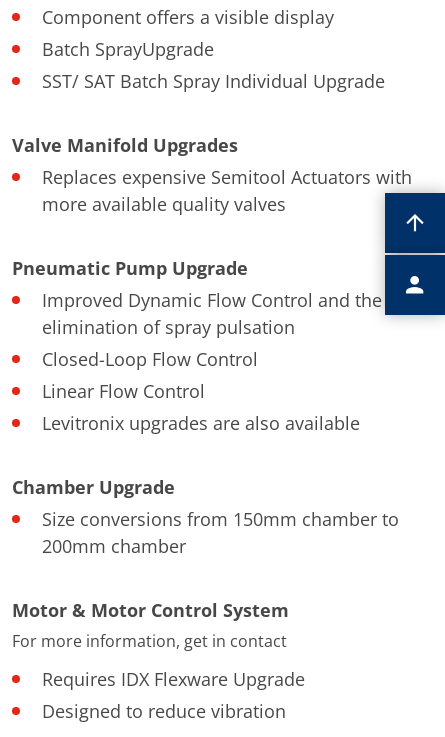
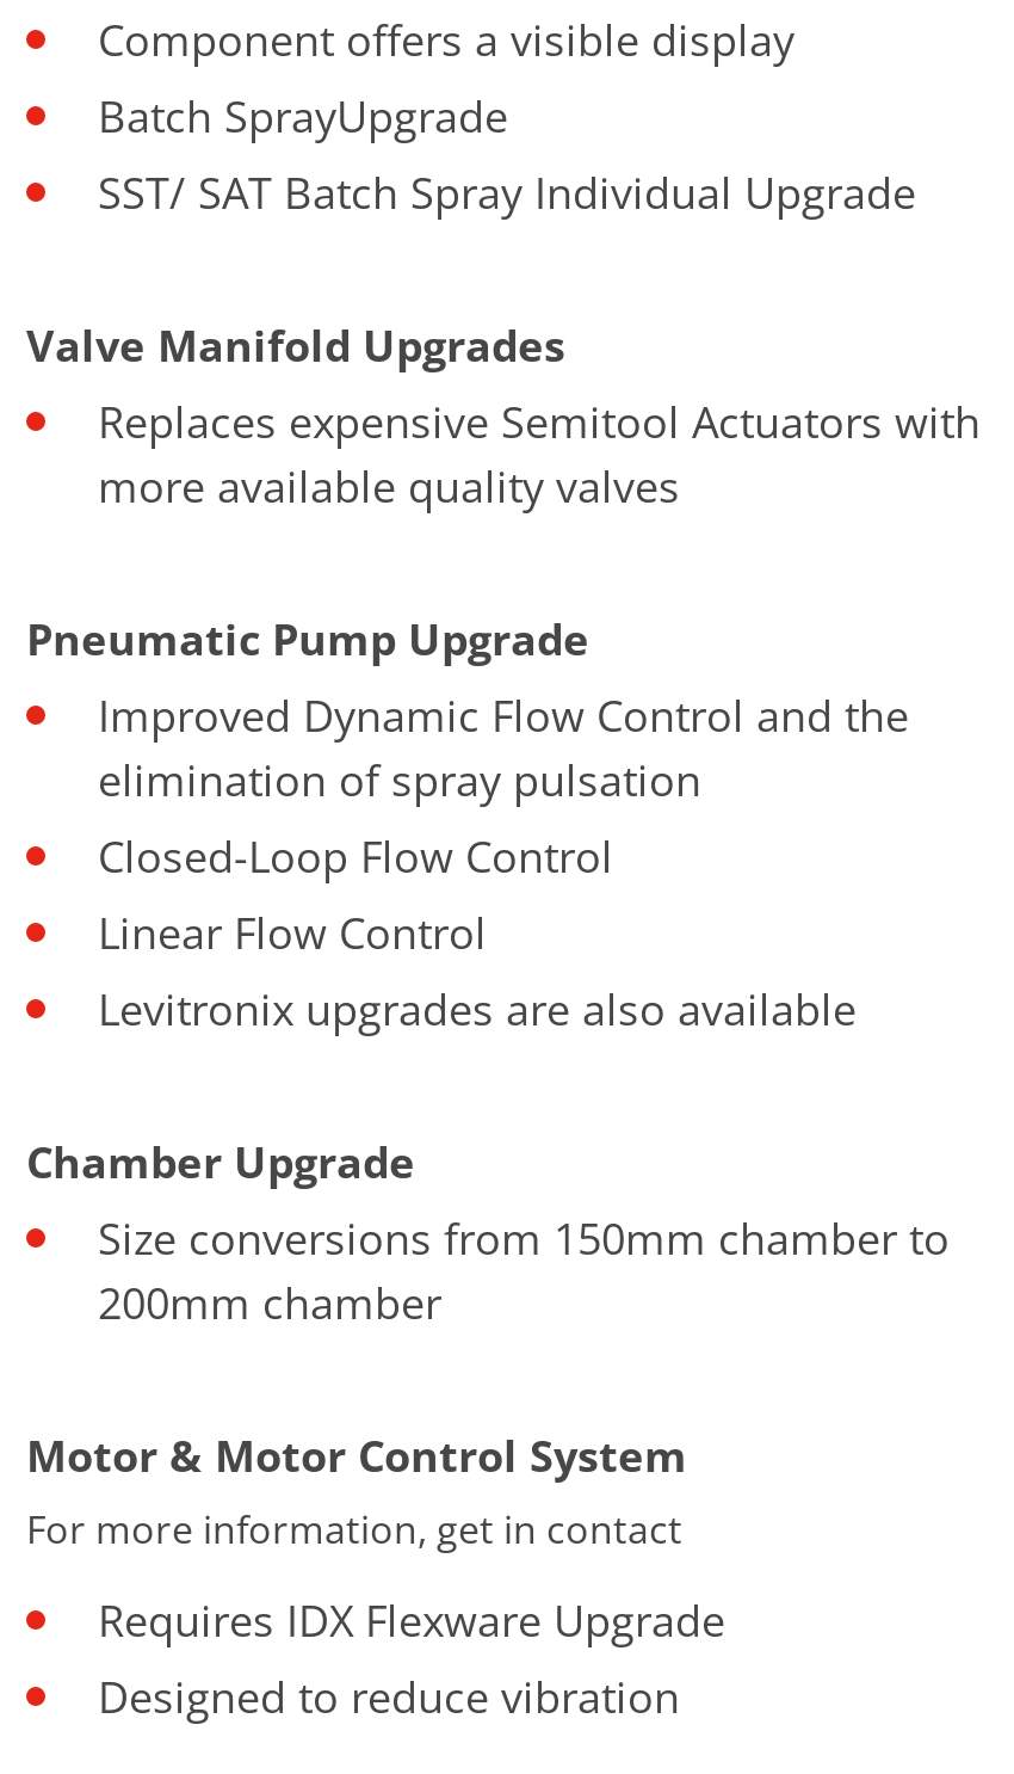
- [image]
